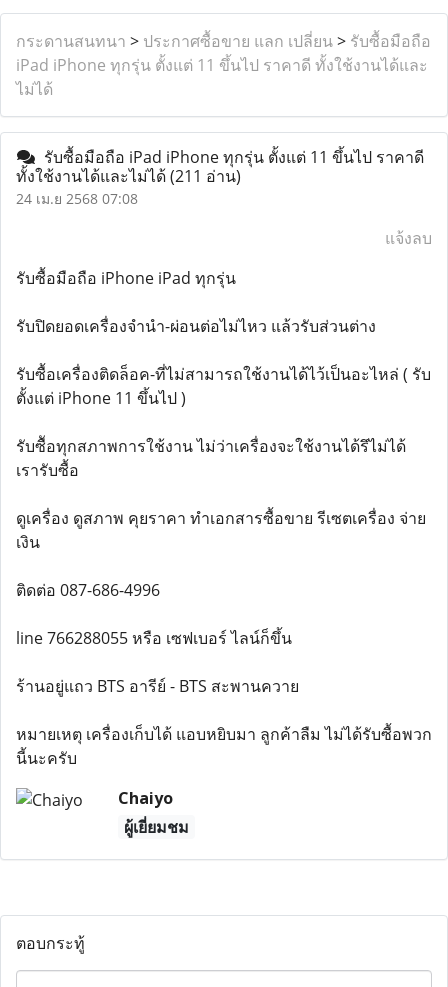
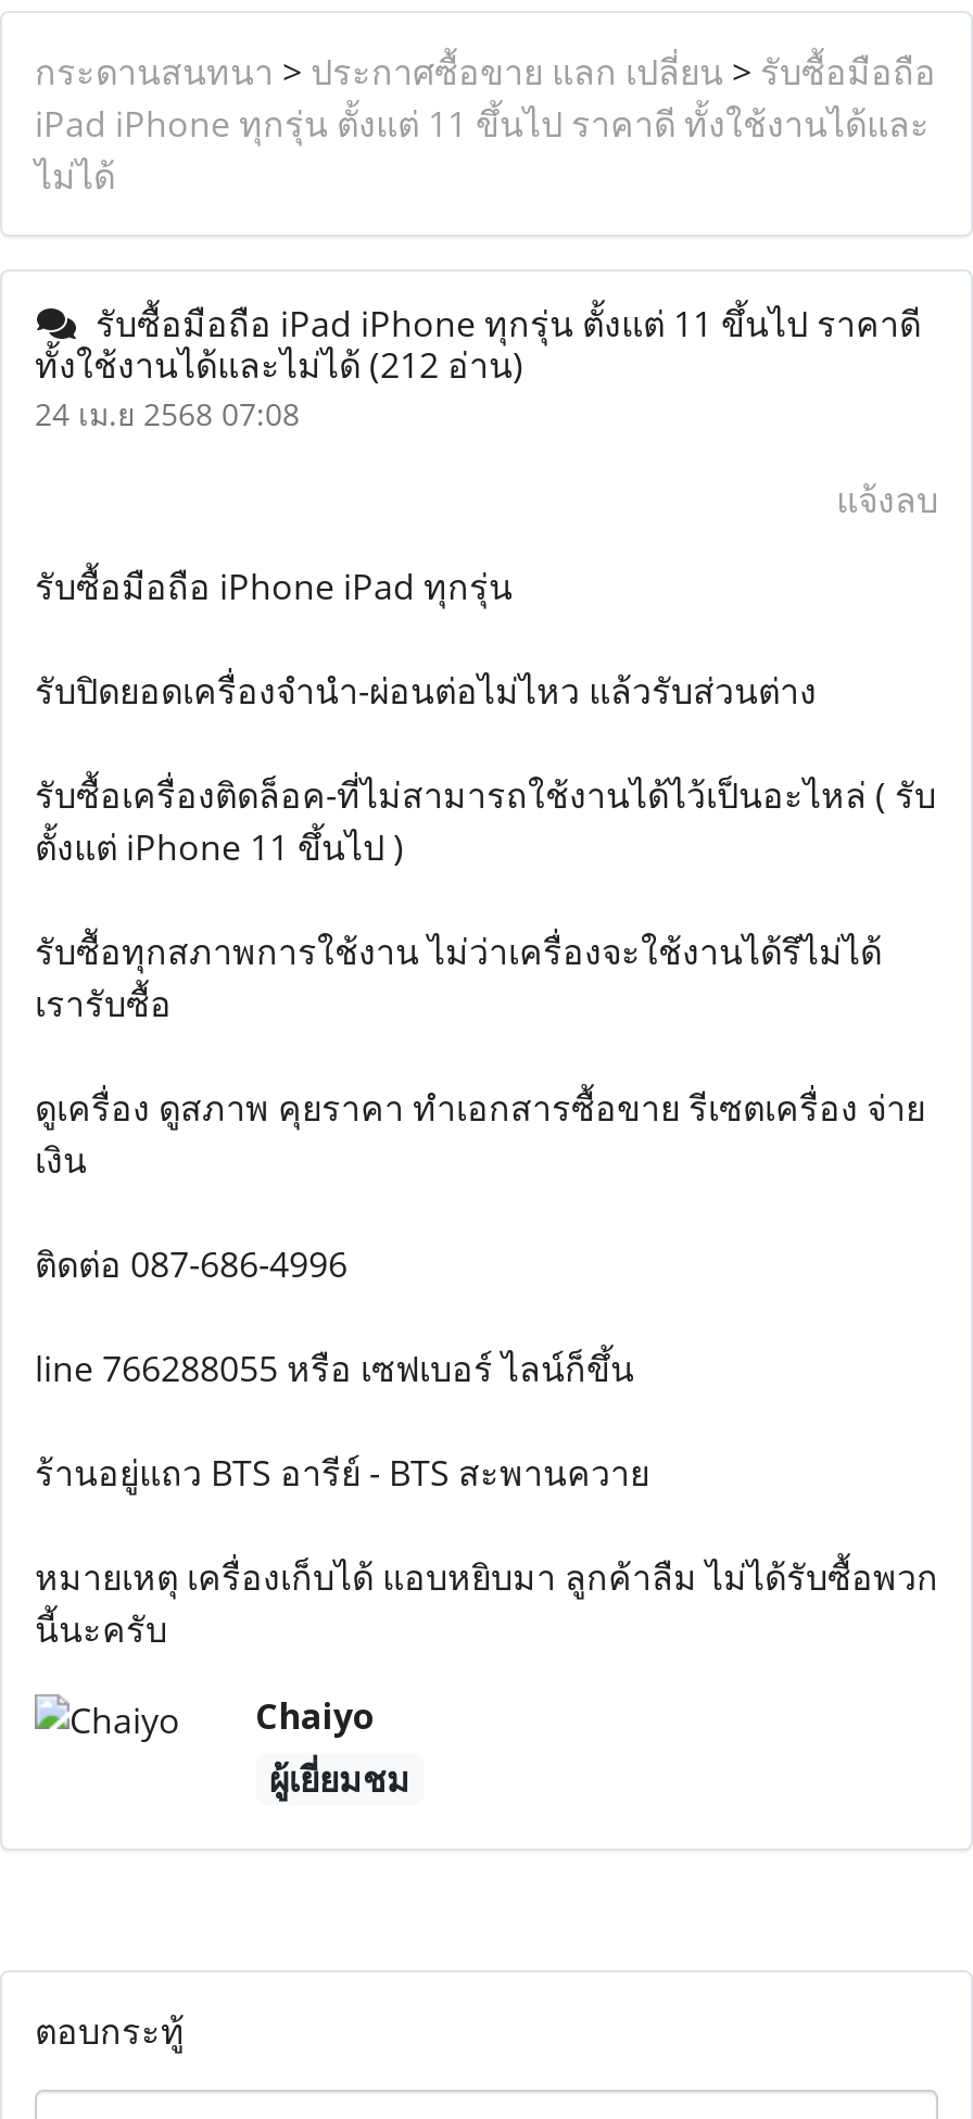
- ทั้งใช้งานได้และไม่ได้(211 อ่าน)
+ ทั้งใช้งานได้และไม่ได้(212 อ่าน)
